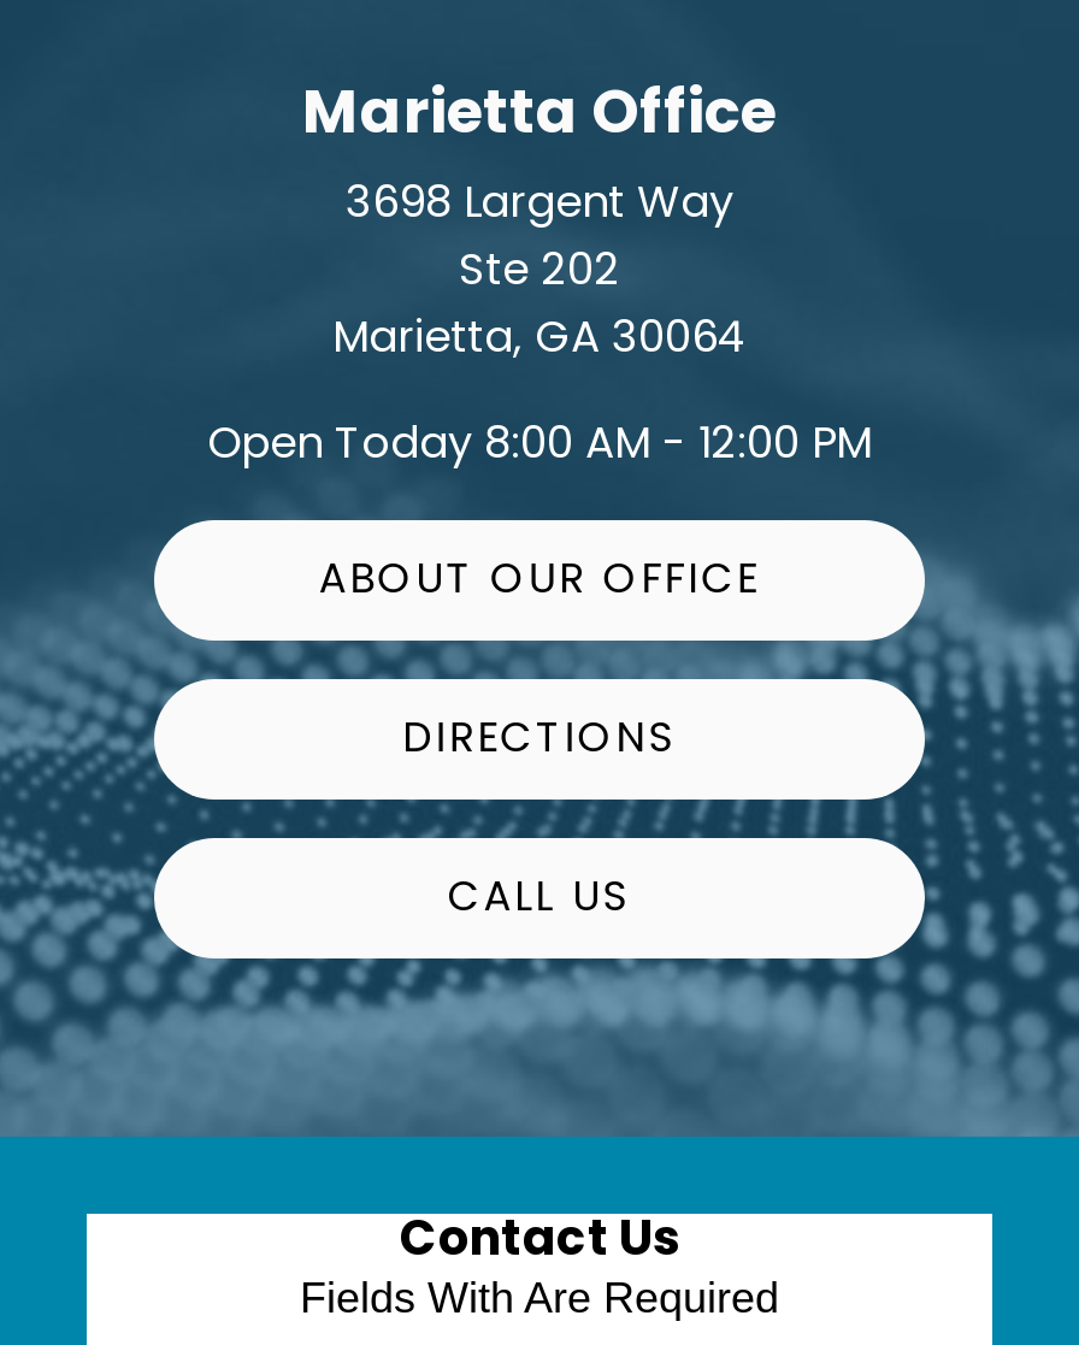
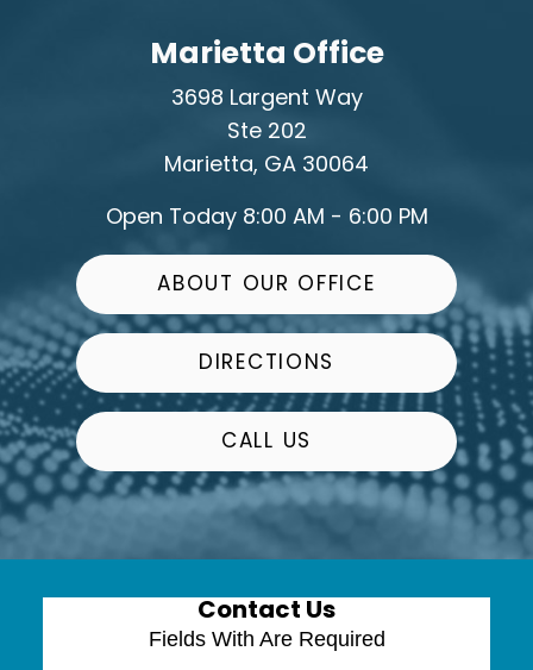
- Open Today 8:00 AM - 12:00 PM
+ Open Today 8:00 AM - 6:00 PM
